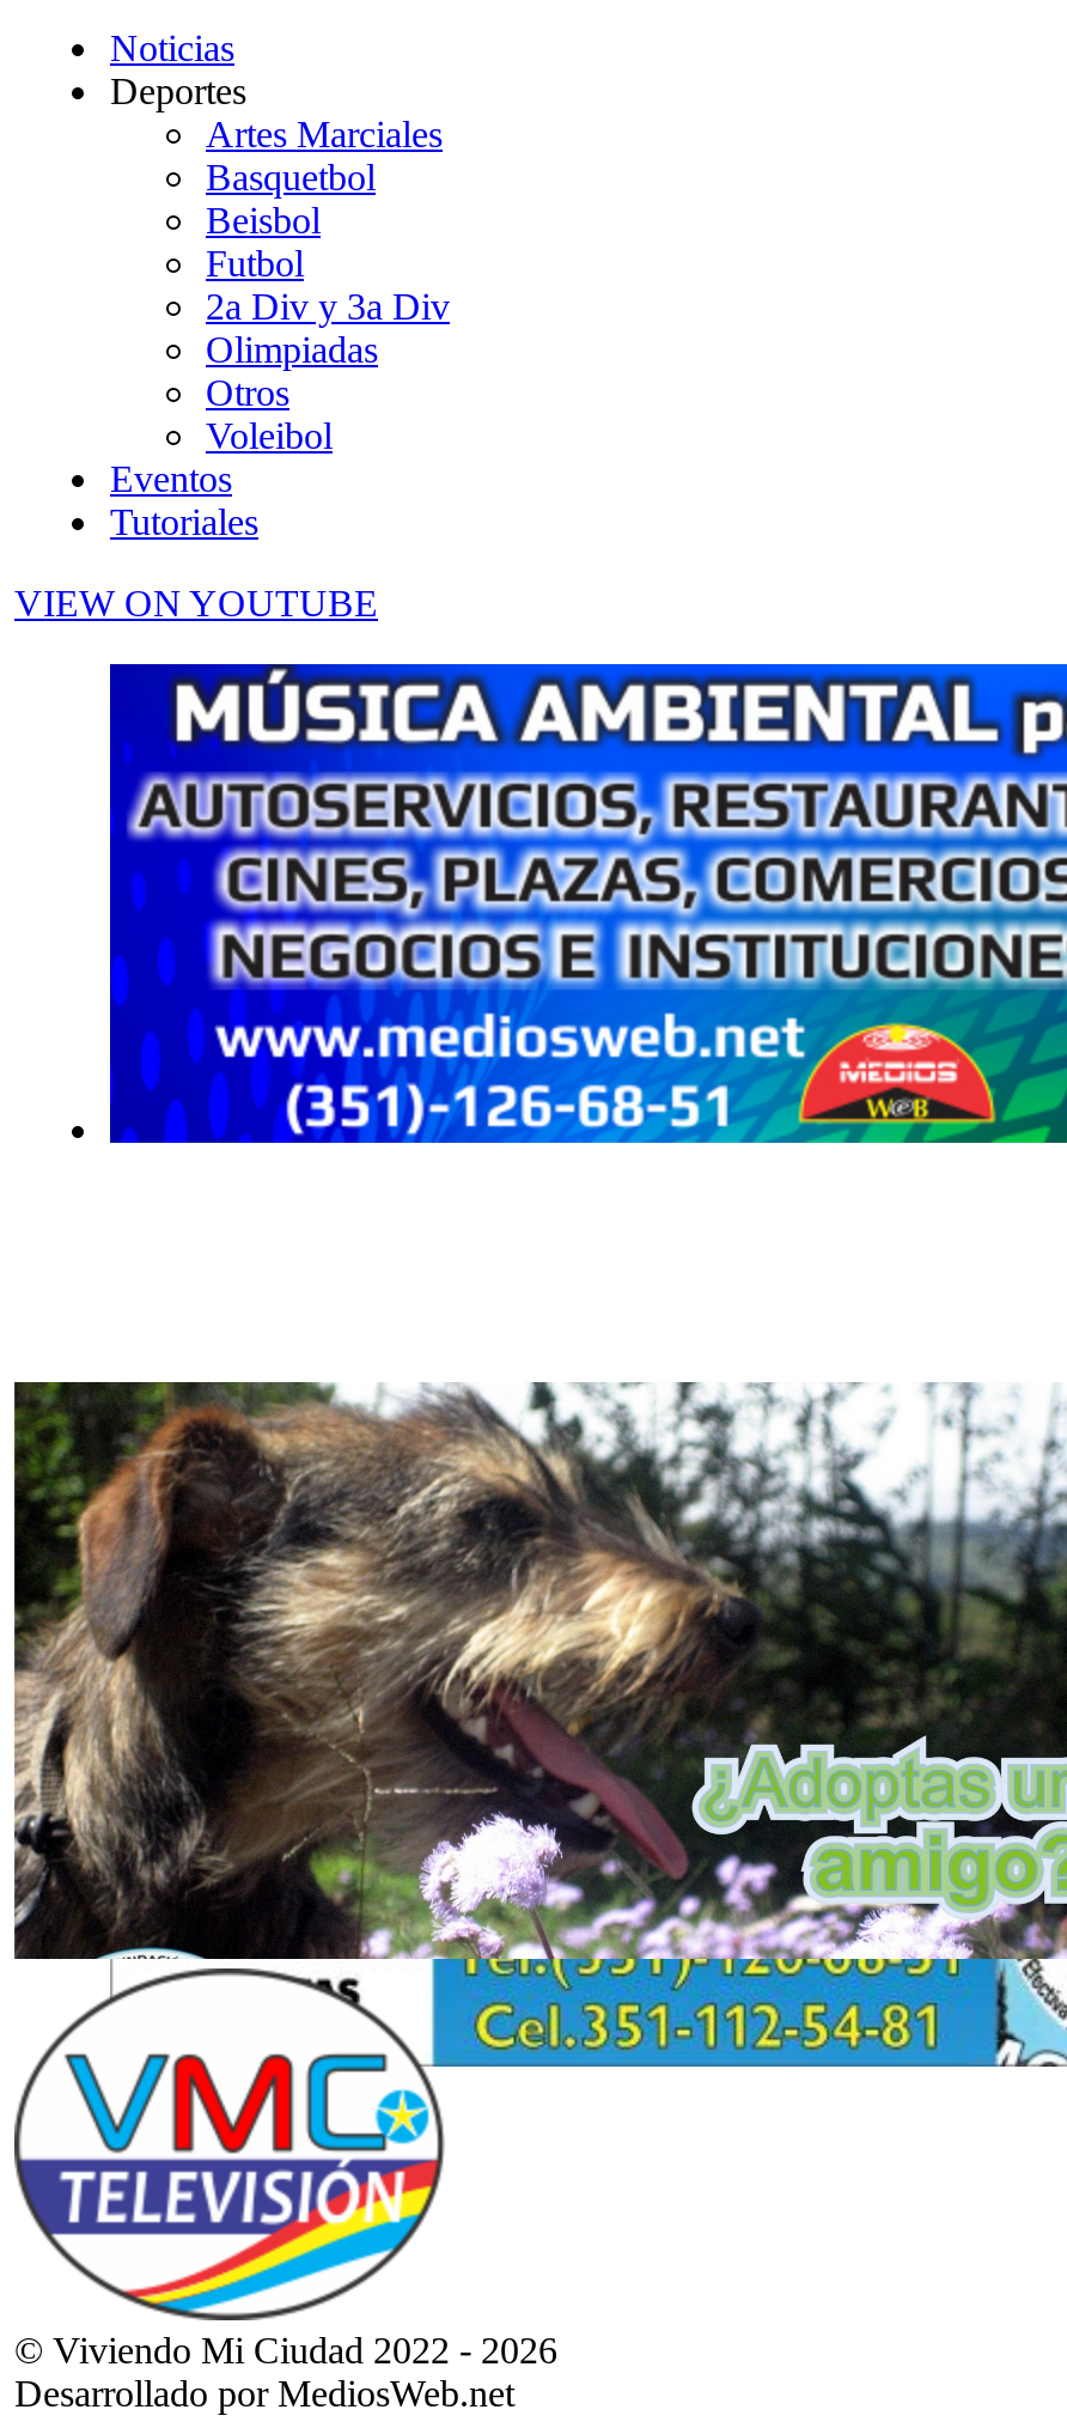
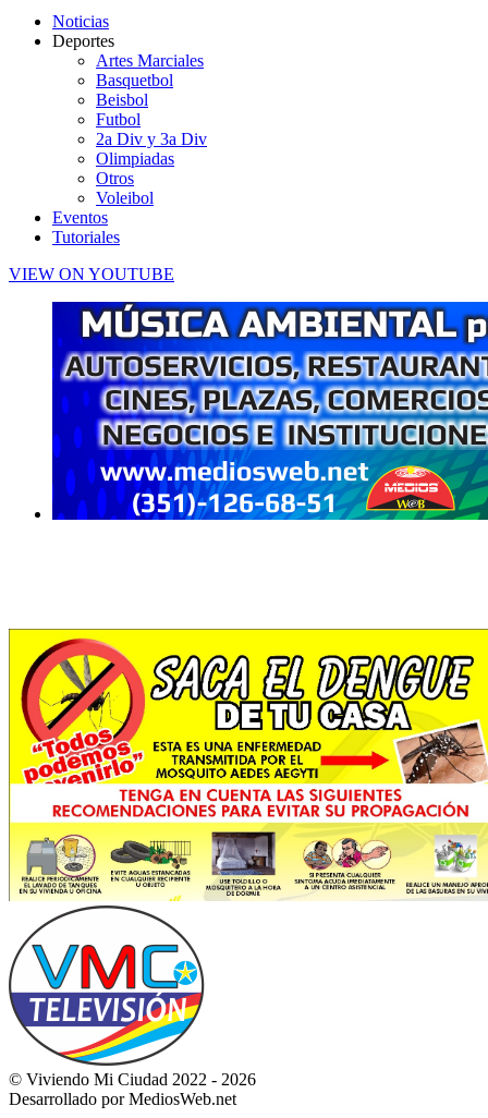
- [image]
+ [image]
